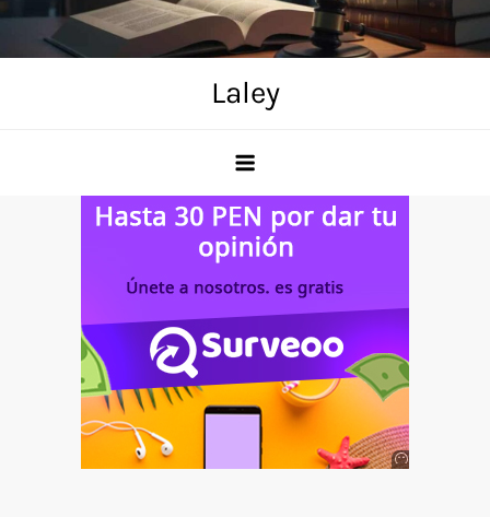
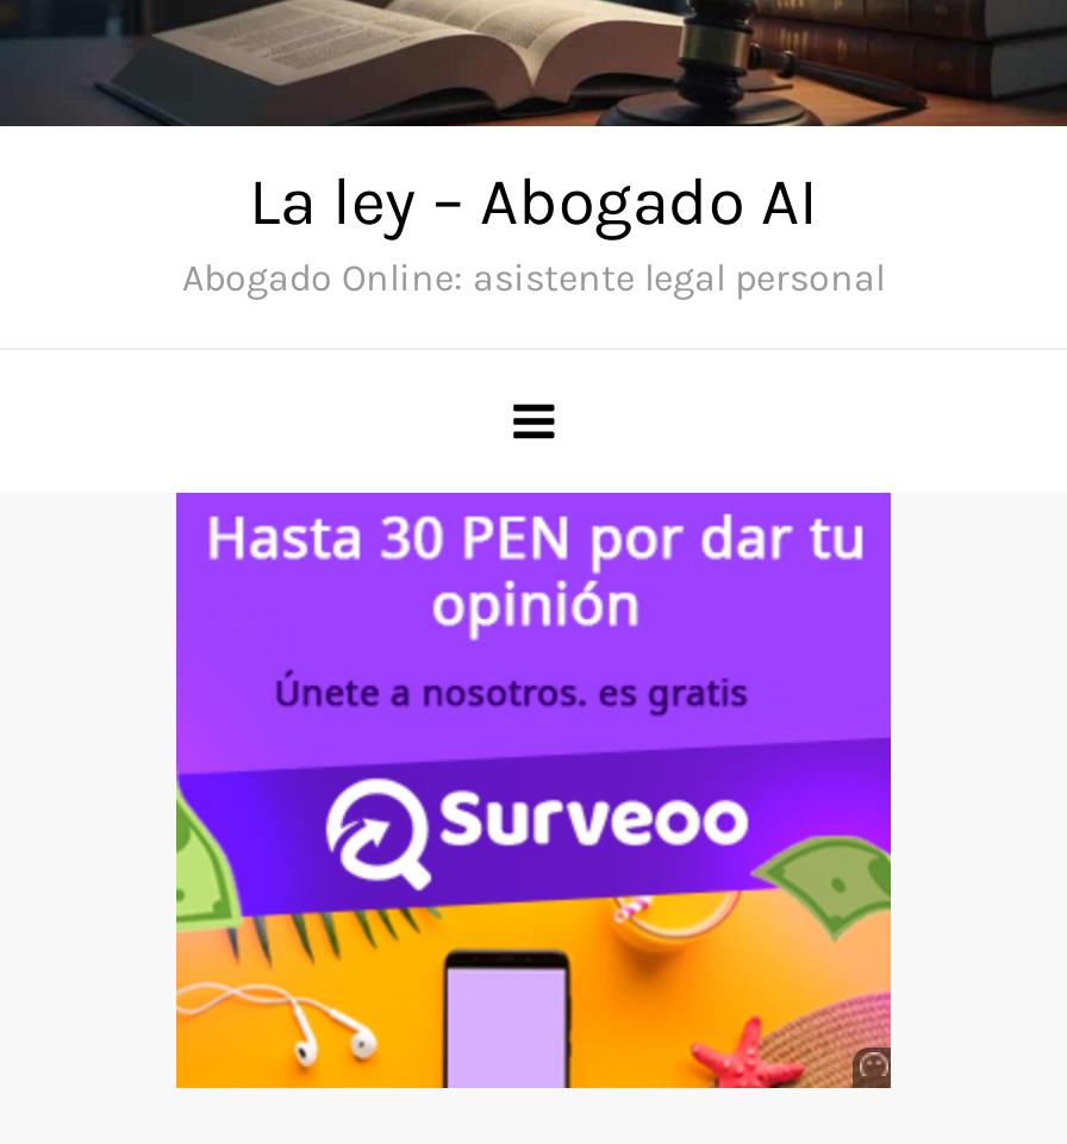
- Laley
+ La ley – Abogado AI
+ Abogado Online: asistente legal personal
